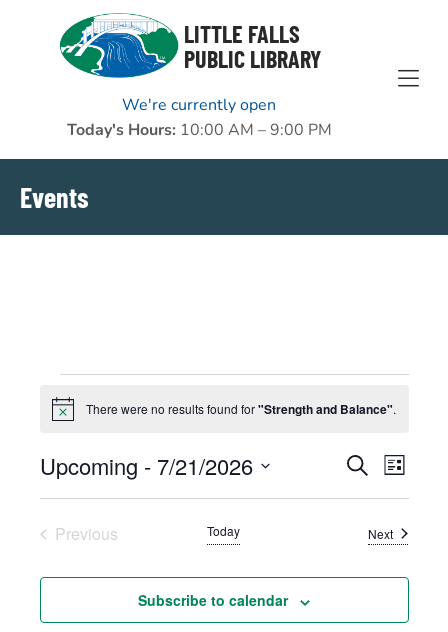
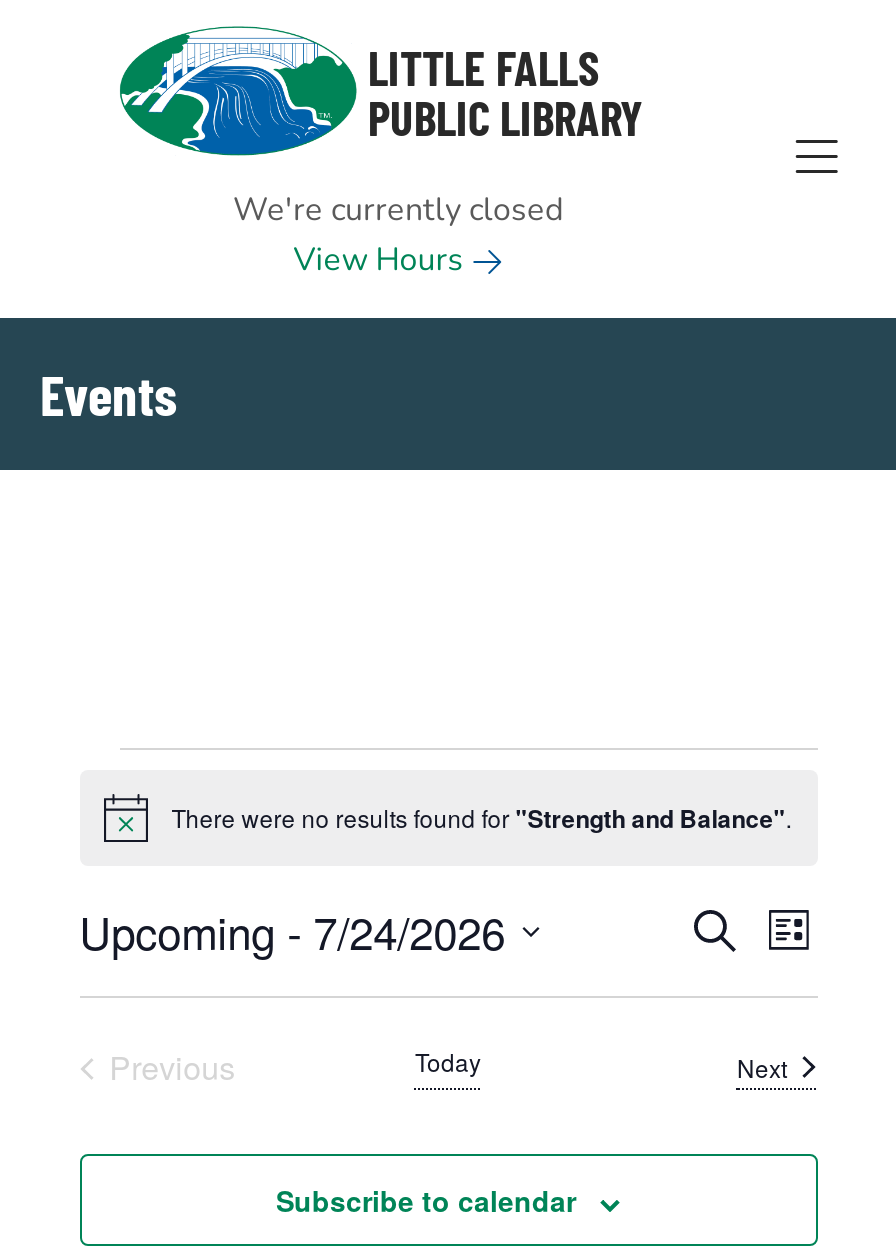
- We're currently open
- Today's Hours: 10:00 AM – 9:00 PM
+ We're currently closed
+ View Hours

- Upcoming - 7/21/2026
+ Upcoming - 7/24/2026
